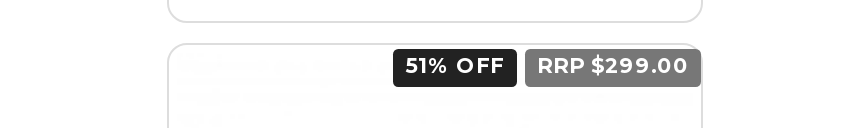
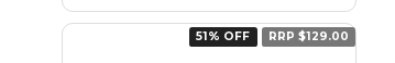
- 51% OFF RRP $299.00
+ 51% OFF RRP $129.00
